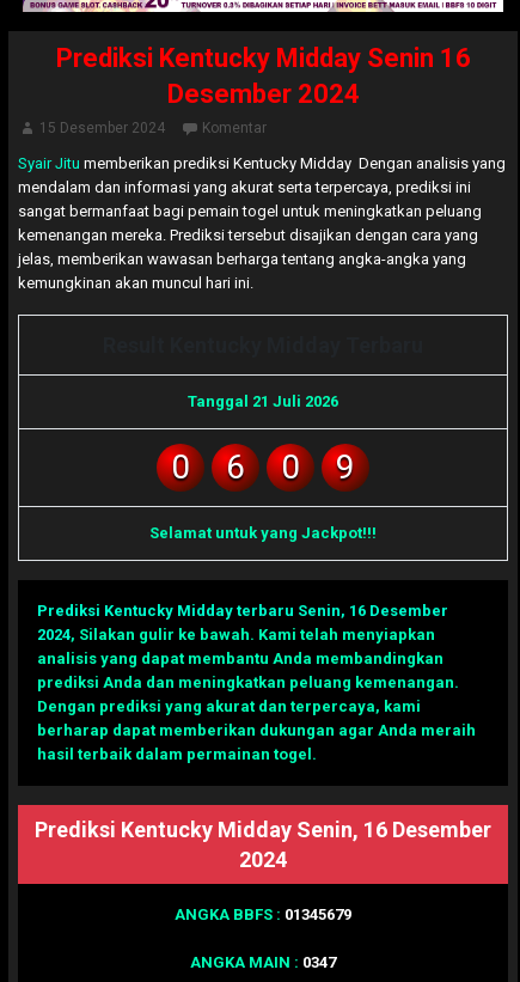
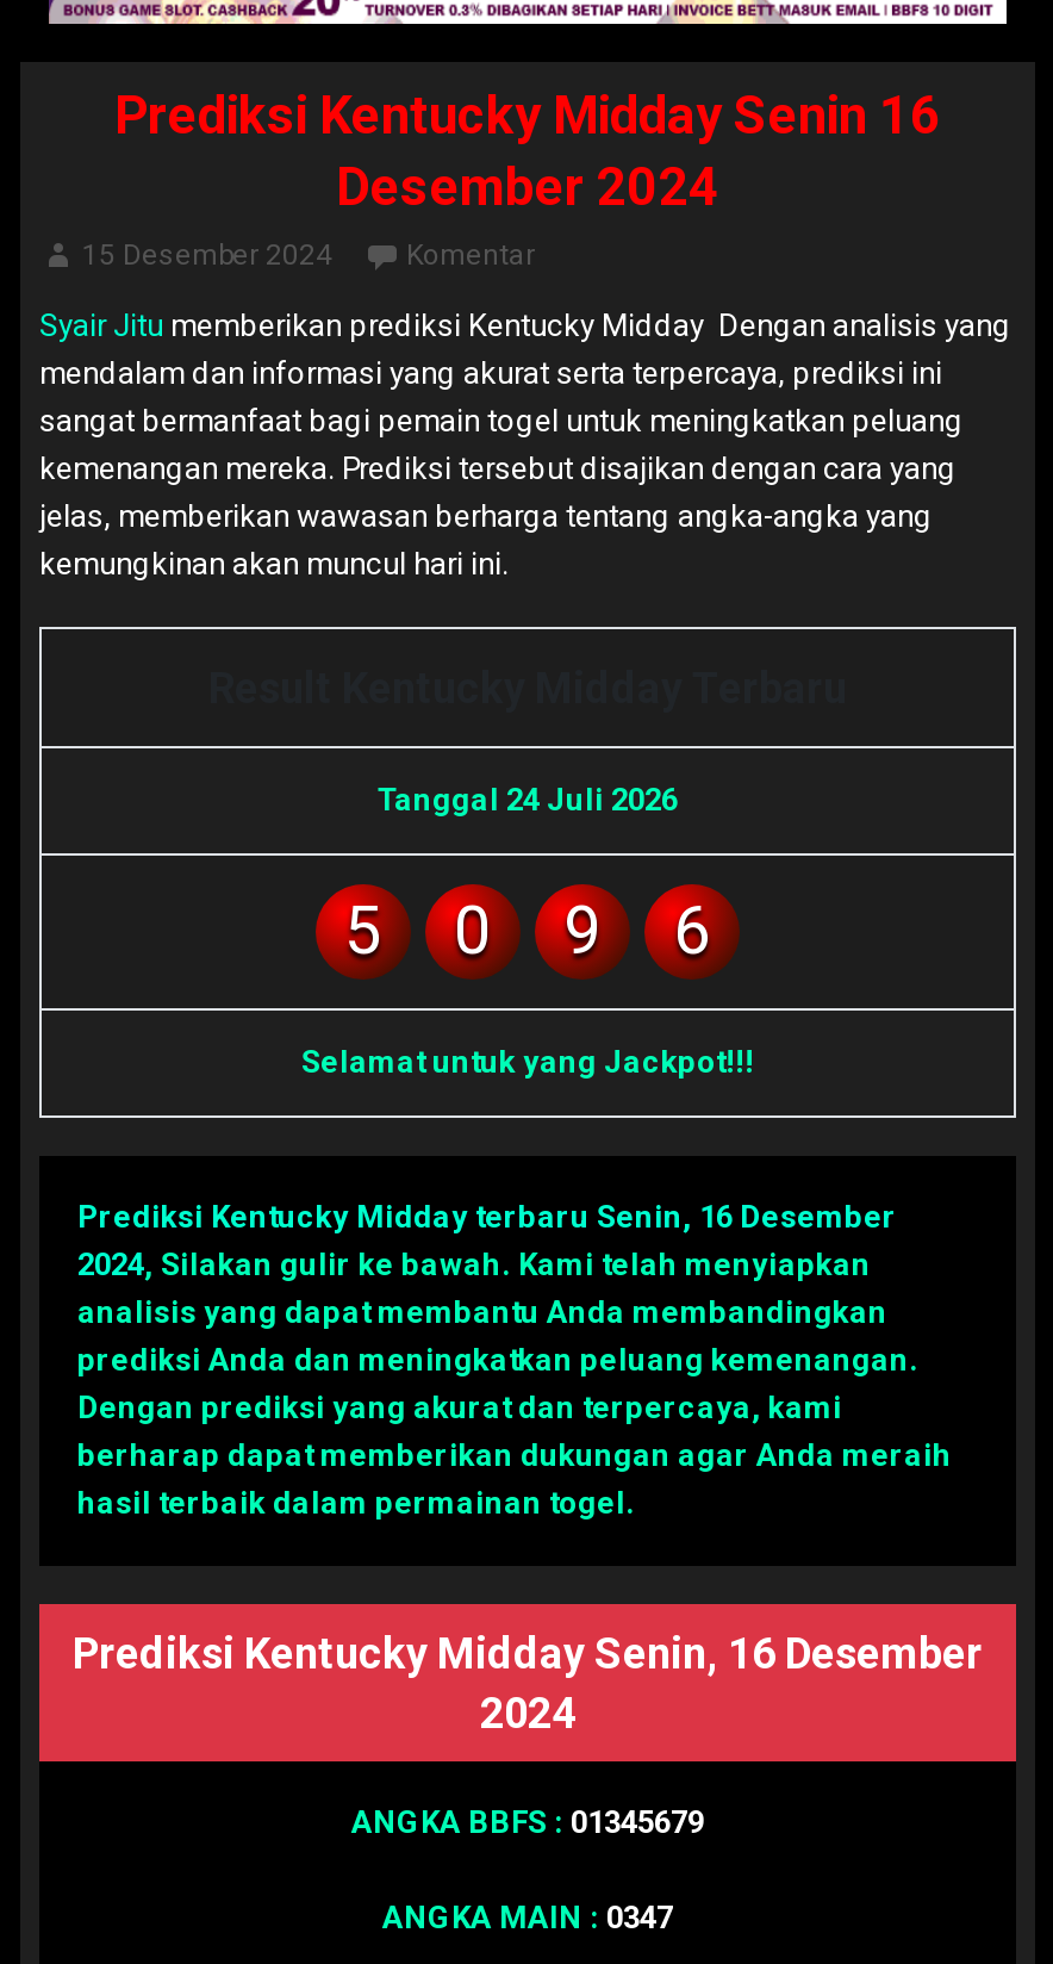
- Tanggal 21 Juli 2026
+ Tanggal 24 Juli 2026

- 0
- 6
+ 5

+ 6
